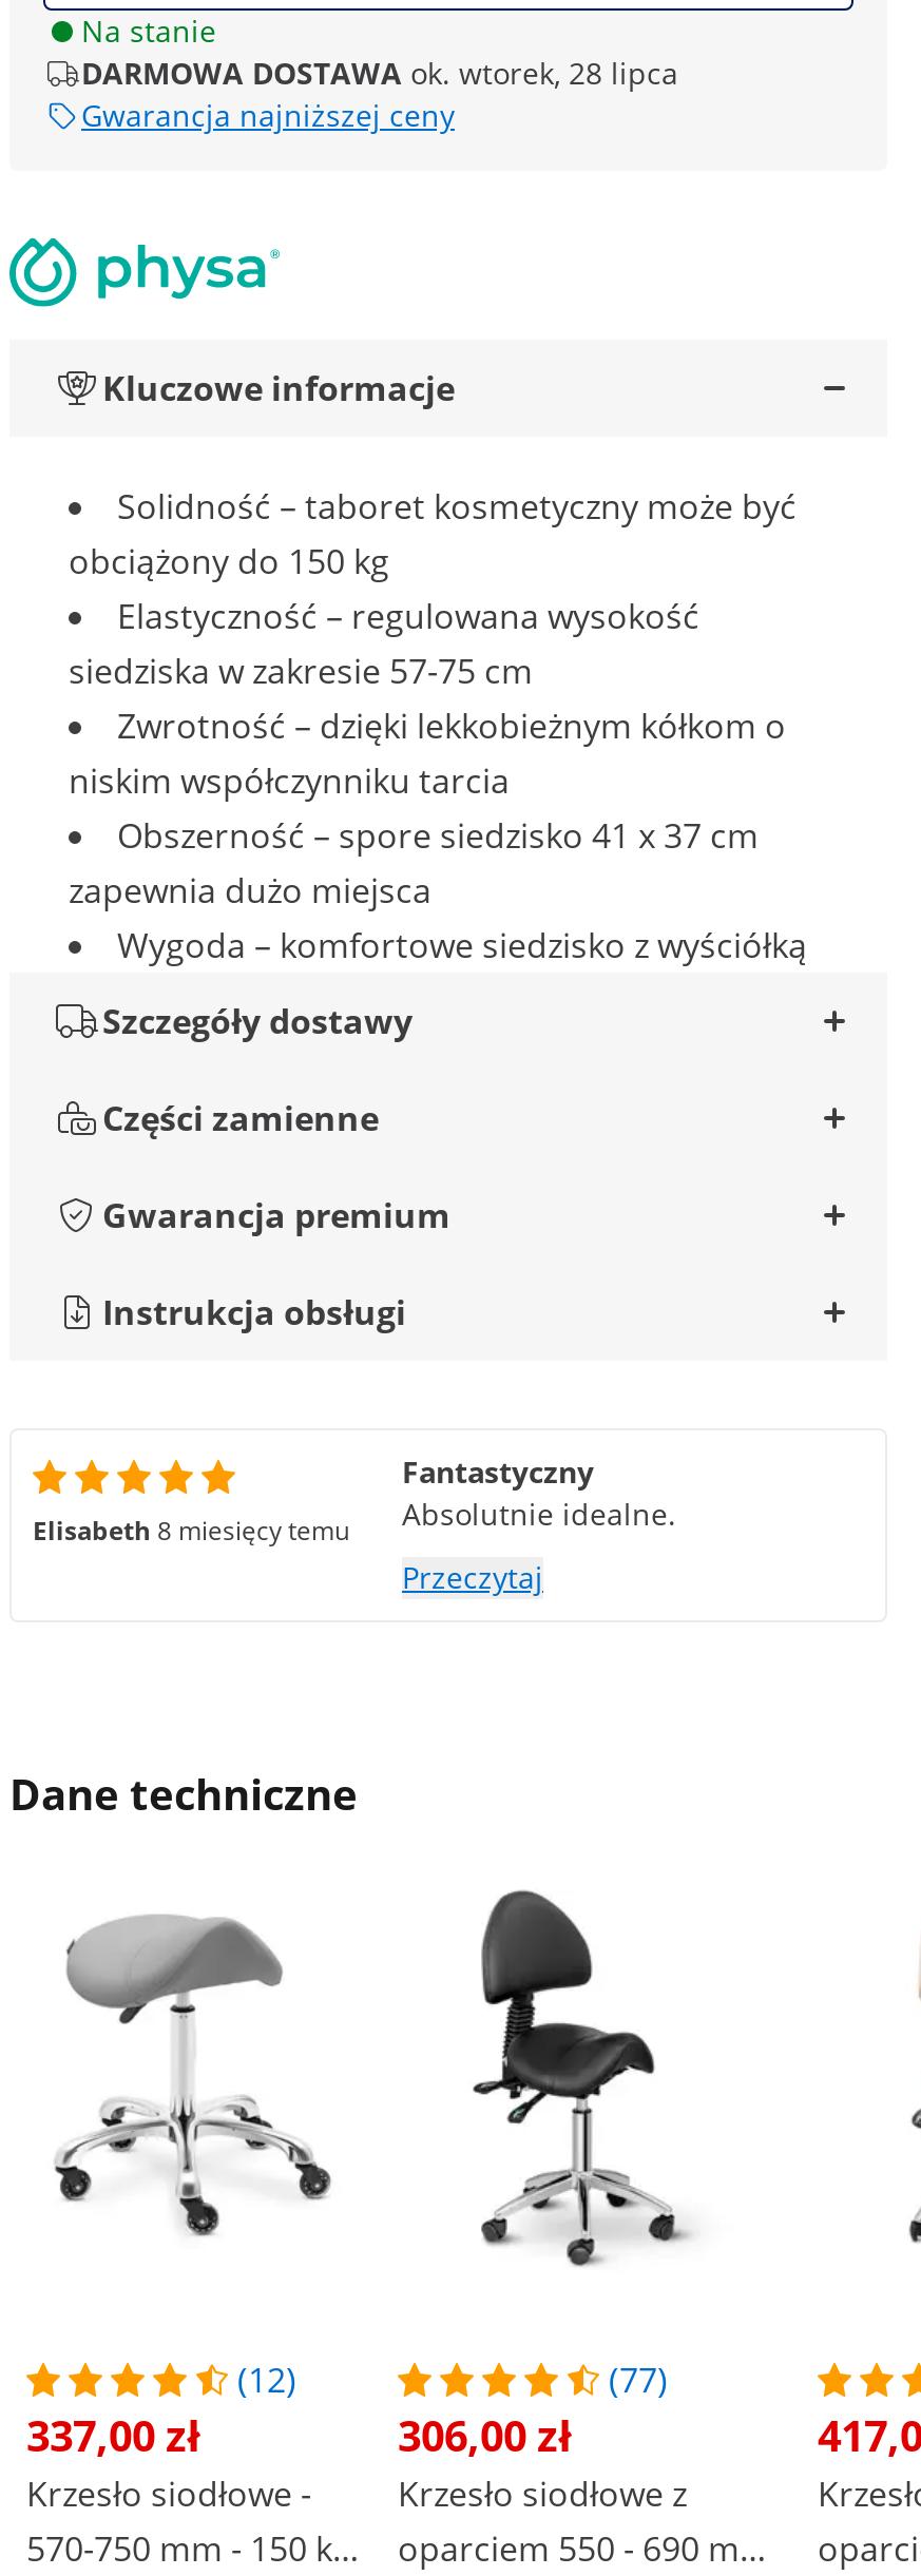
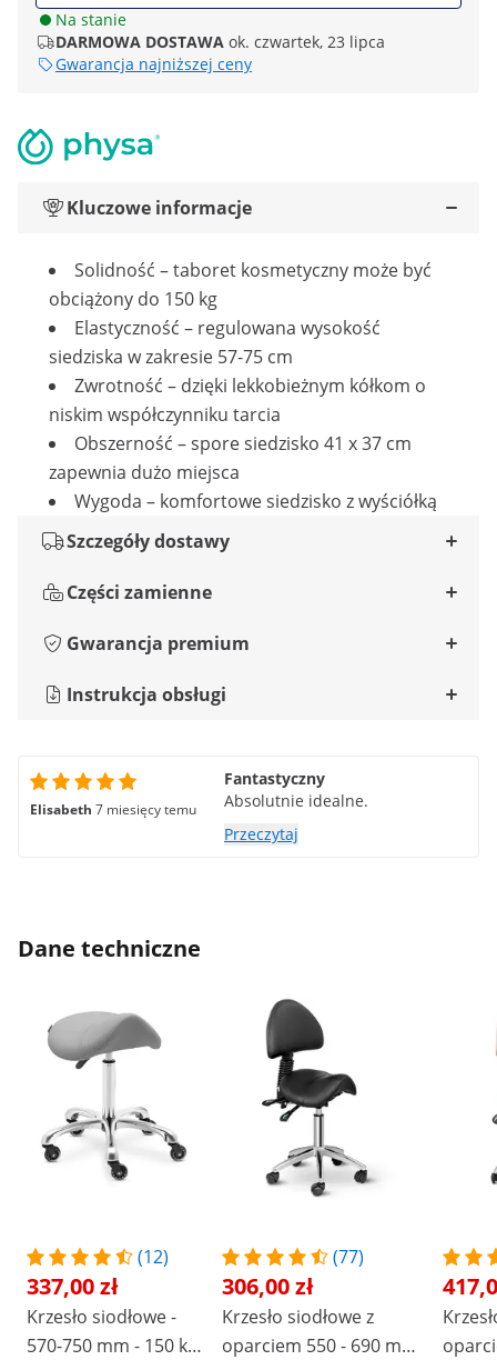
- DARMOWA DOSTAWA ok. wtorek, 28 lipca
+ DARMOWA DOSTAWA ok. czwartek, 23 lipca

- Elisabeth 8 miesięcy temu
+ Elisabeth 7 miesięcy temu
